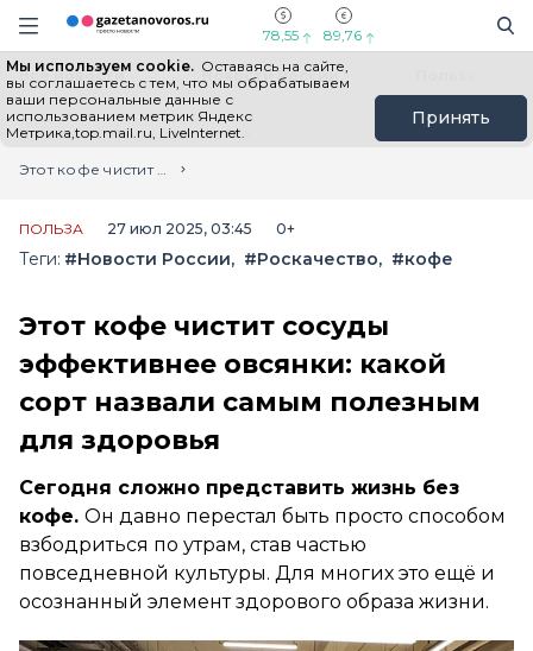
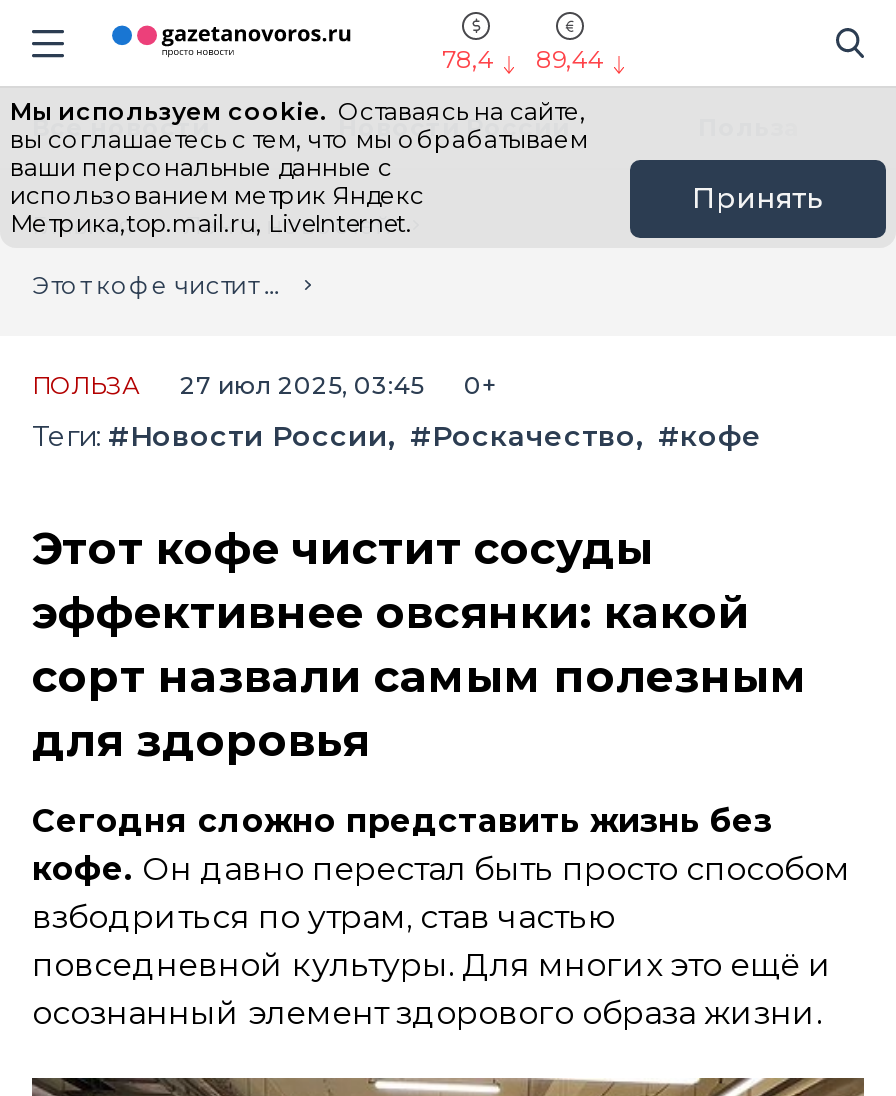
- 78,55
+ 78,4

- 89,76
+ 89,44
